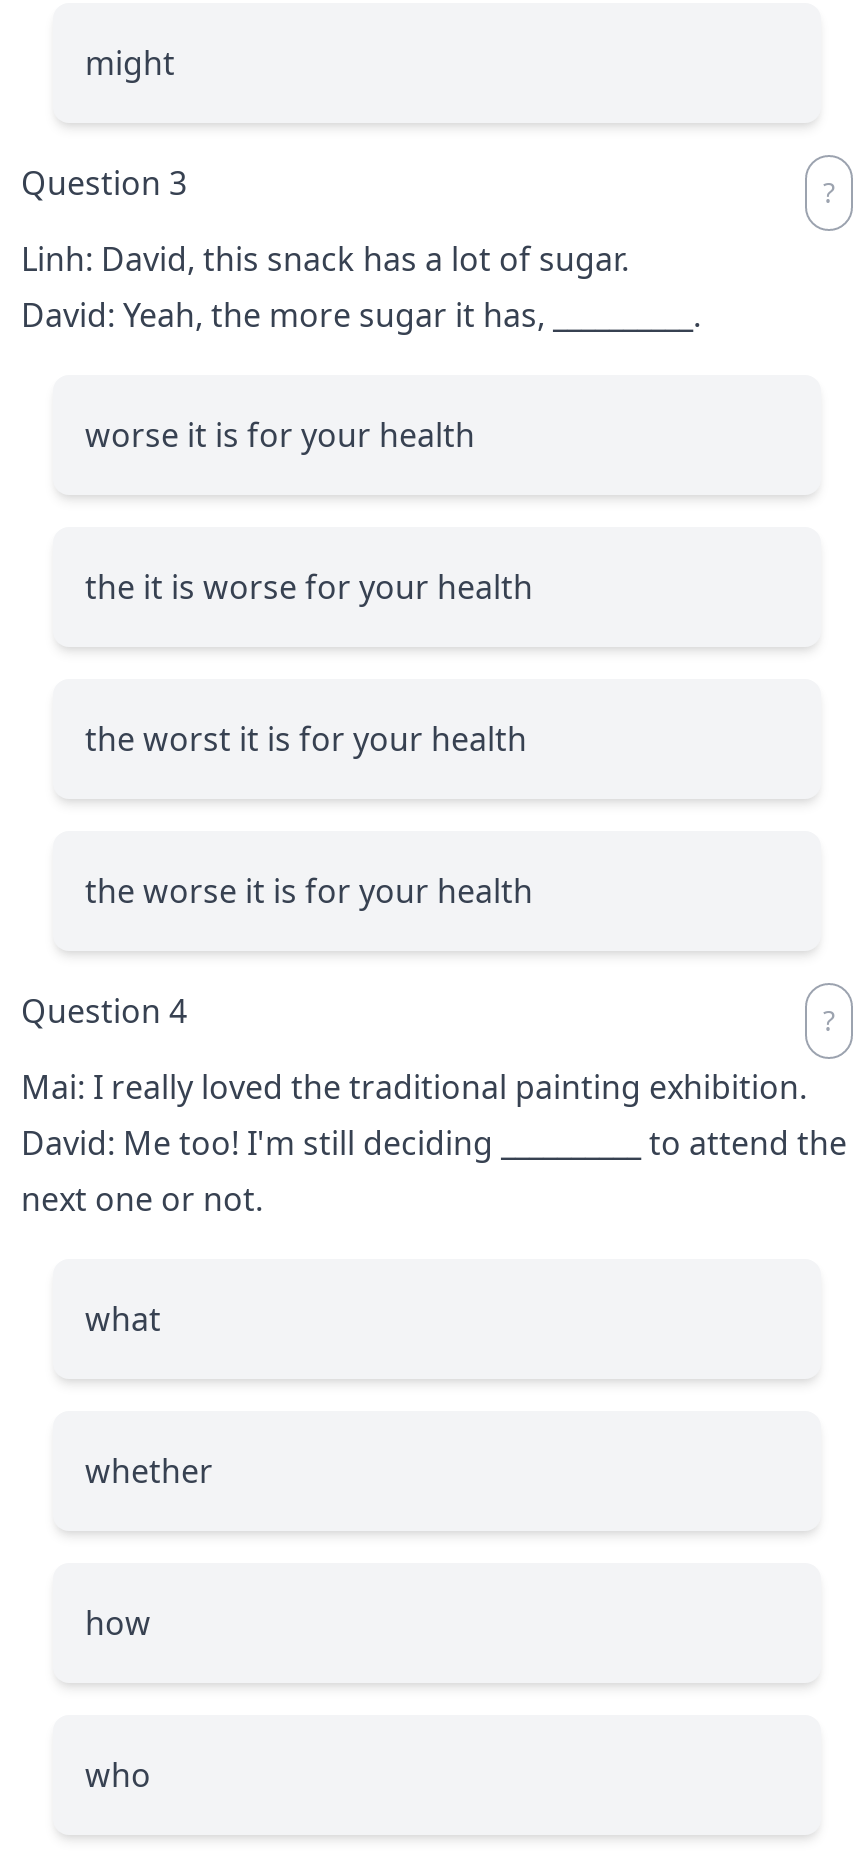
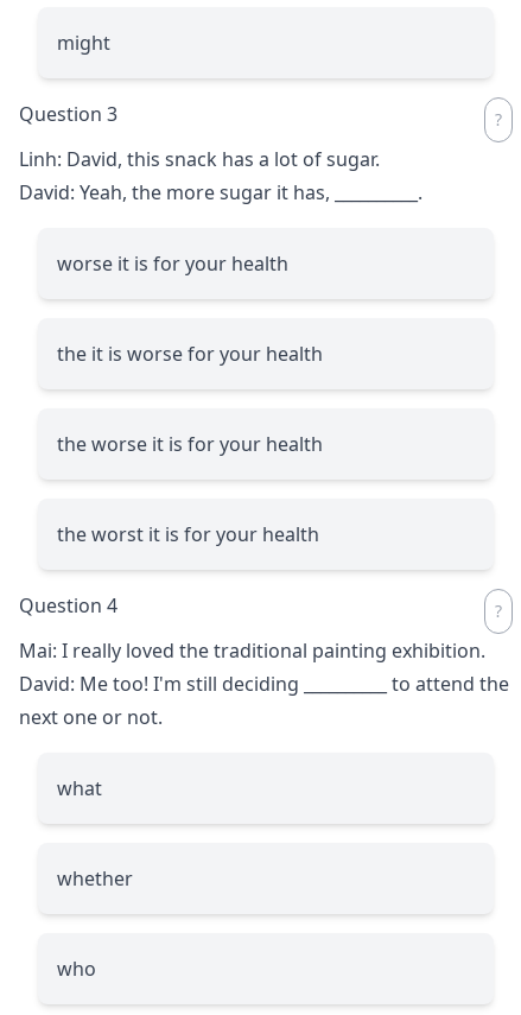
moved down: the worst it is for your health

- how
